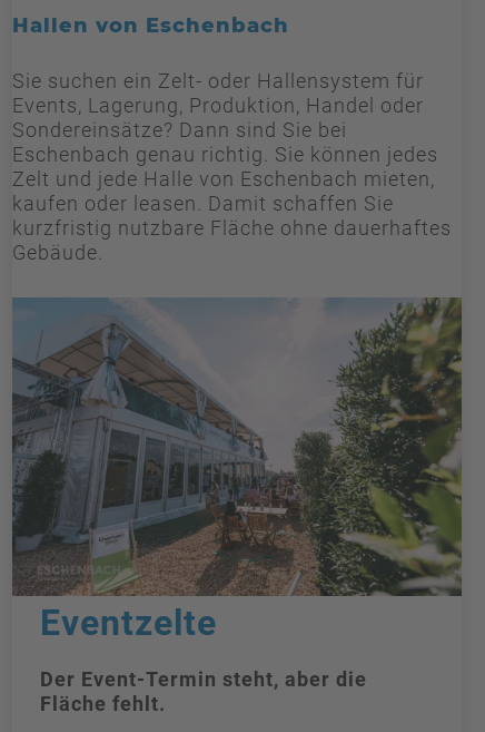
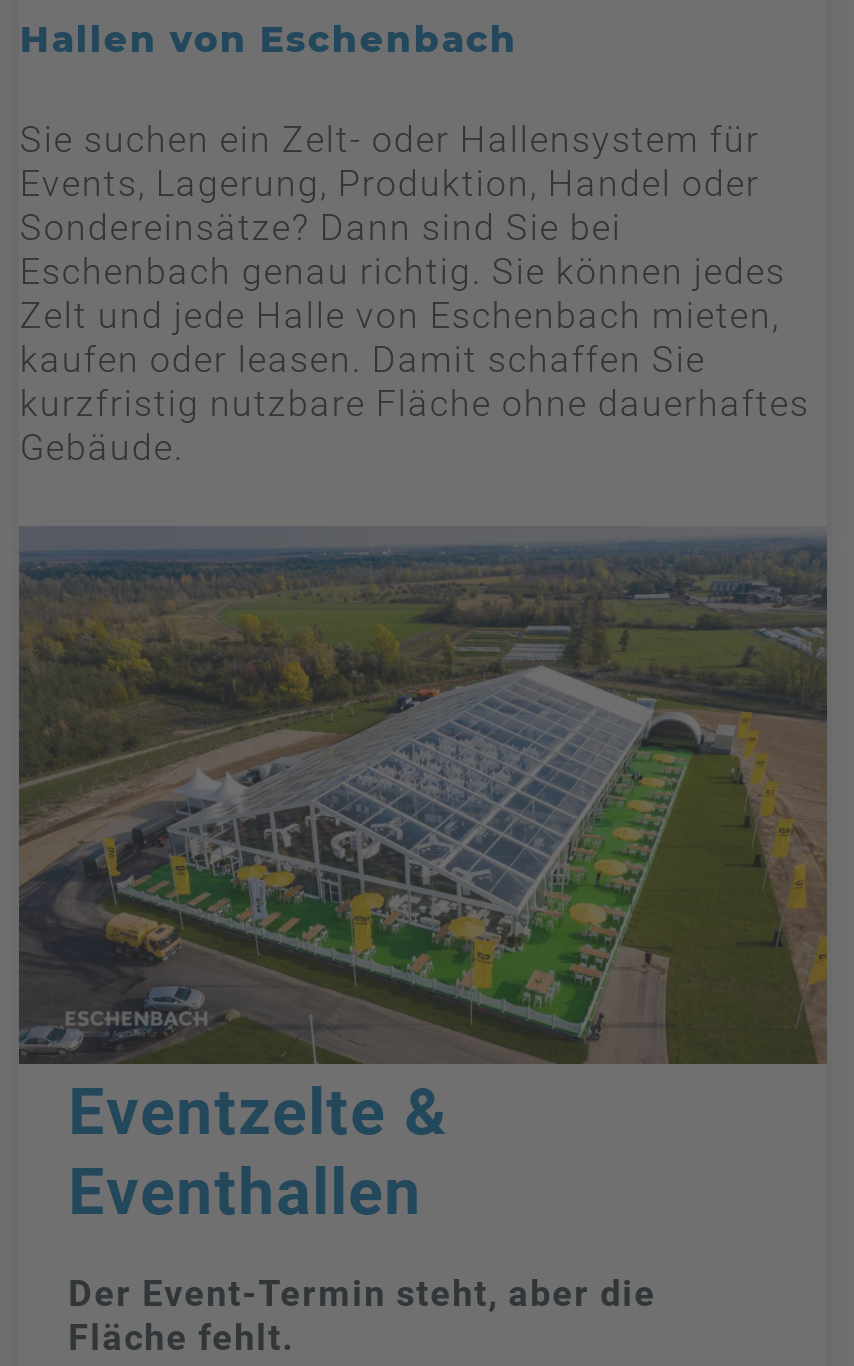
- [image]
- Eventzelte
+ [image]
+ Eventzelte &
+ Eventhallen
